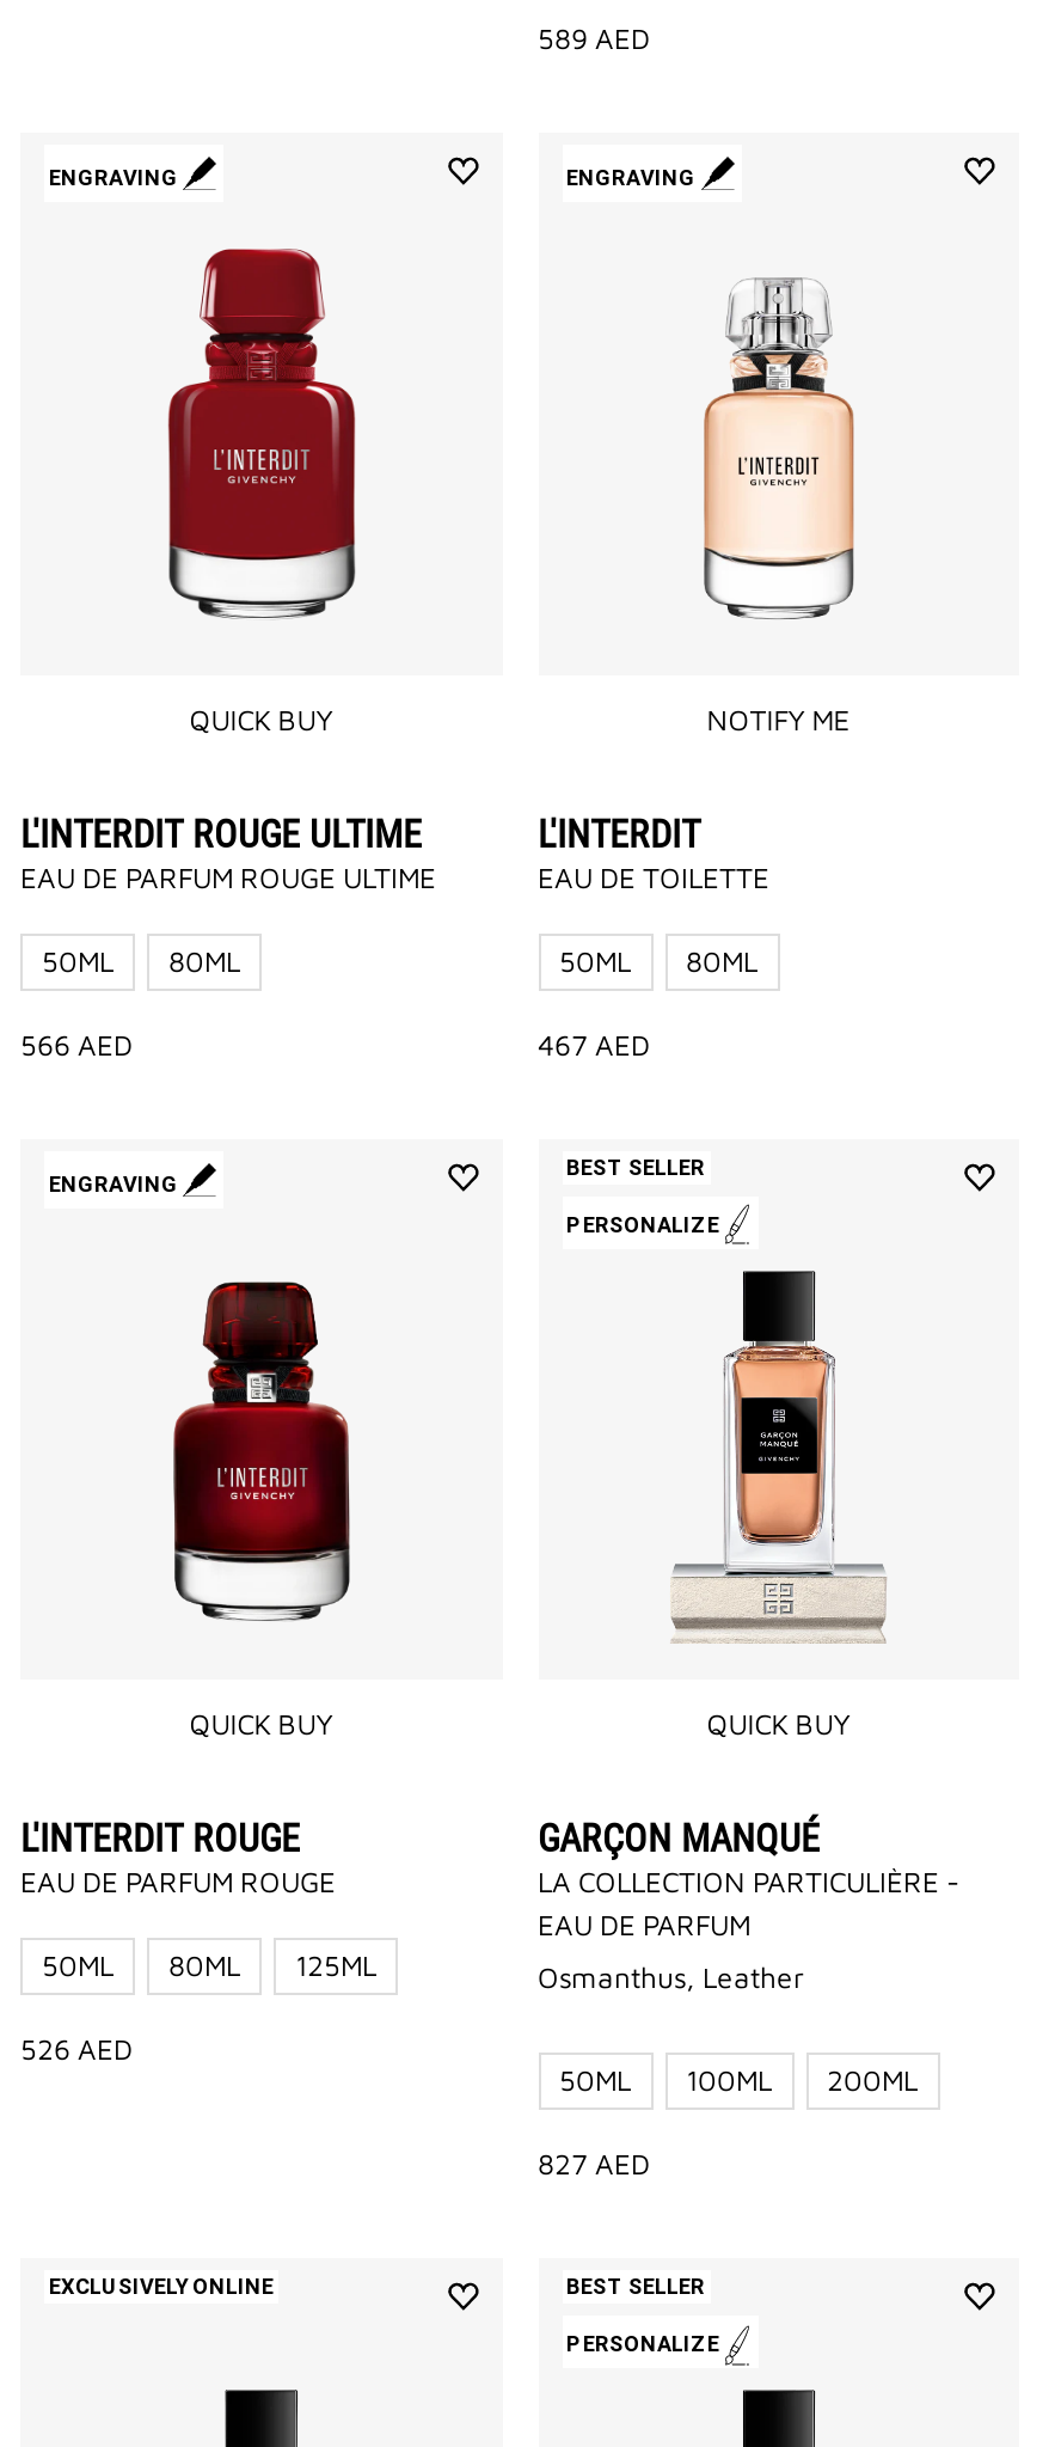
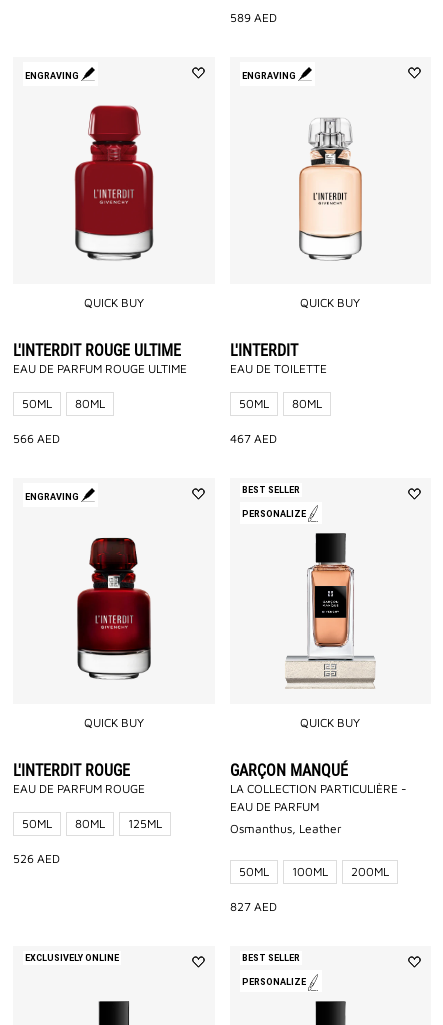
- NOTIFY ME
+ QUICK BUY
